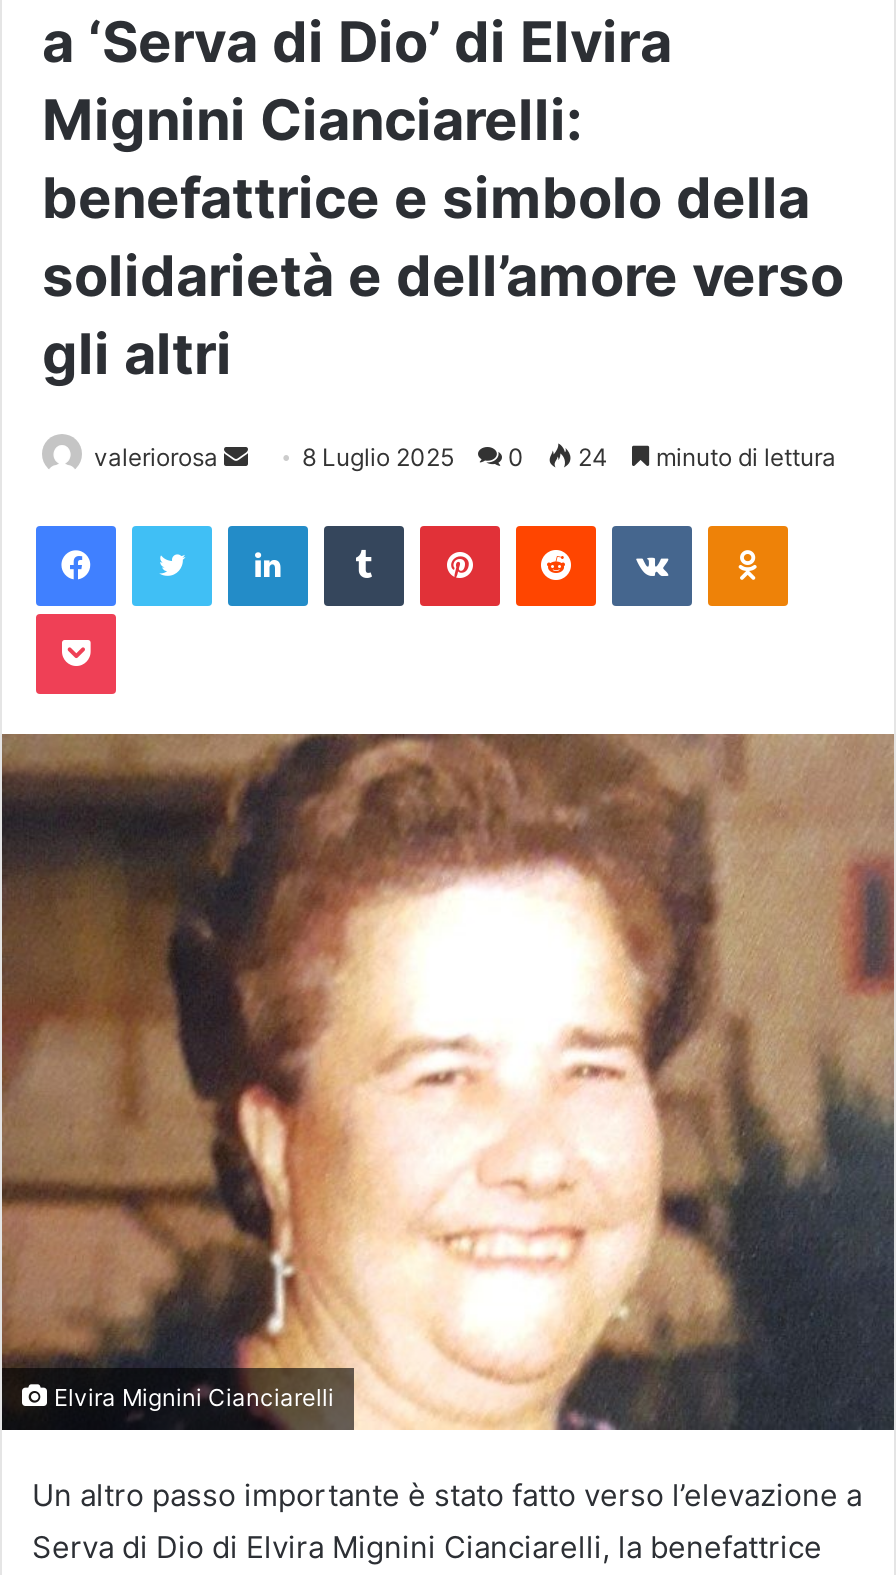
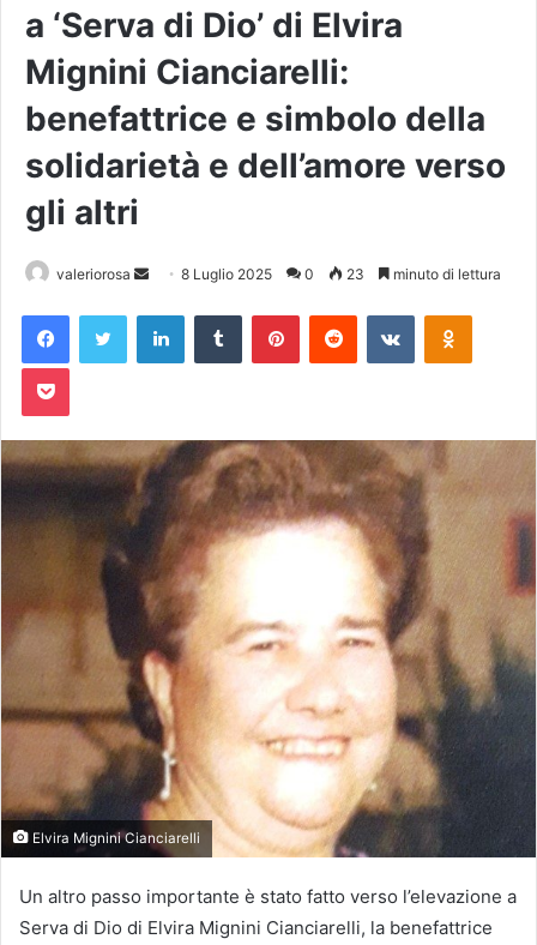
- 24
+ 23
